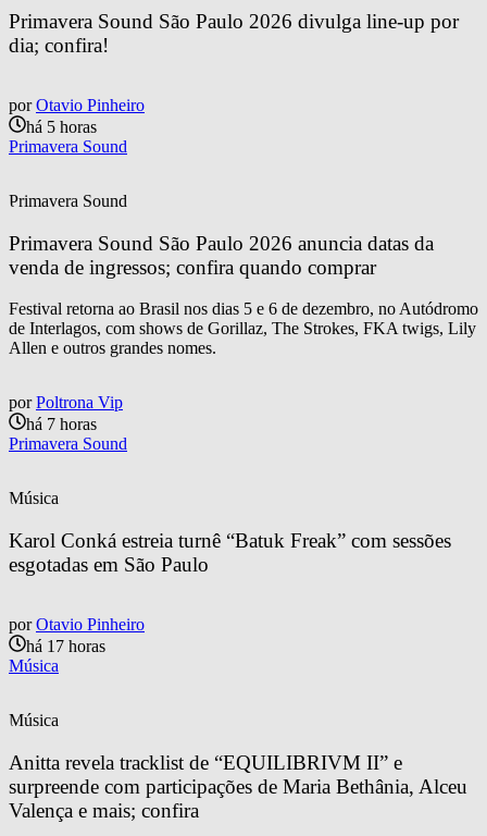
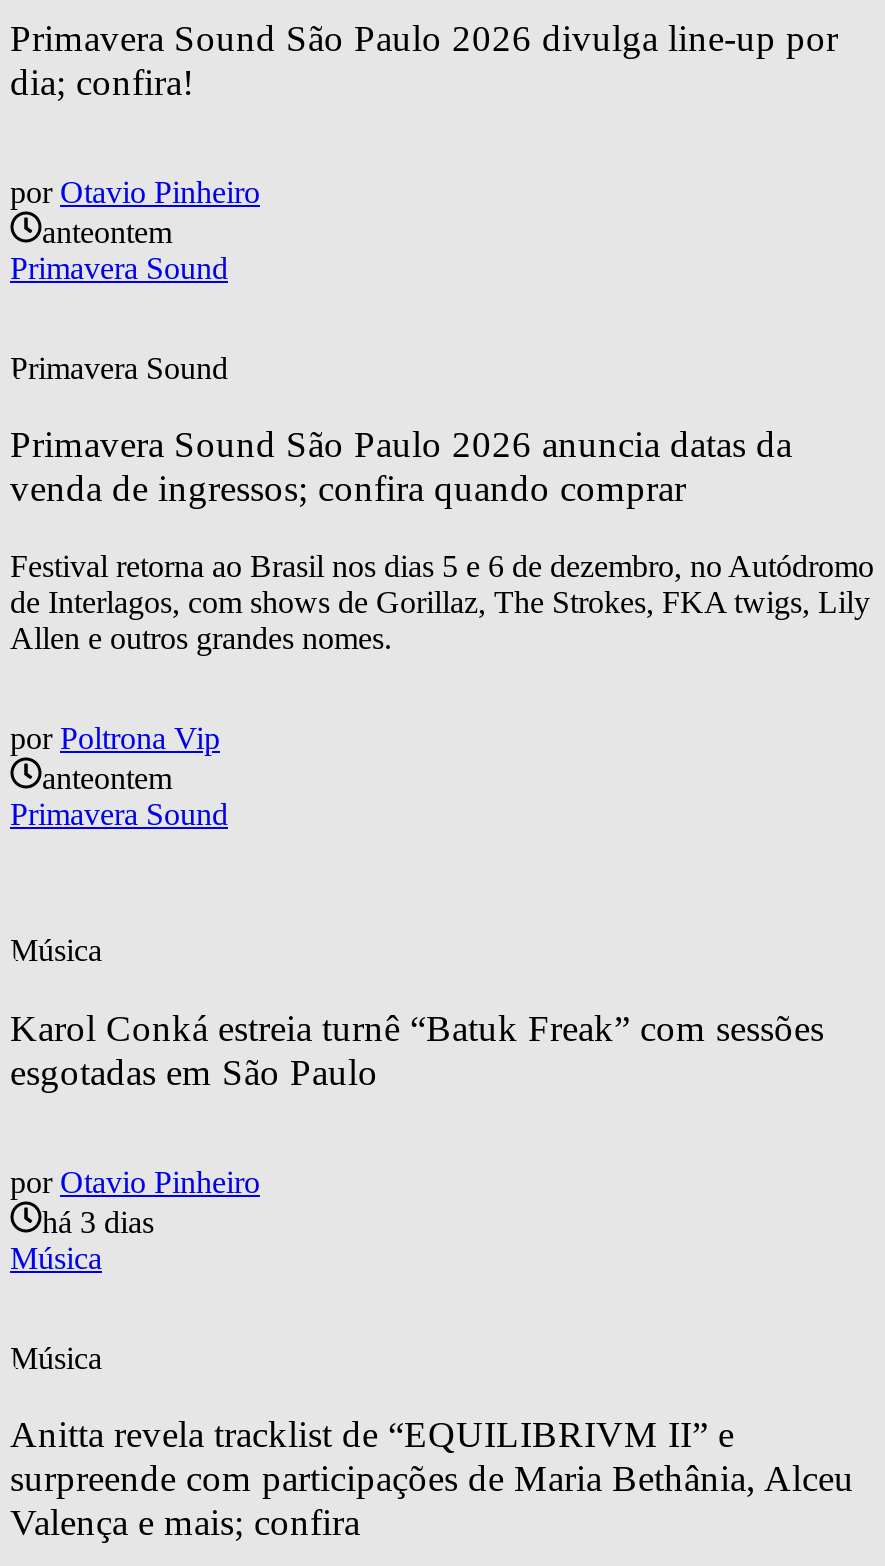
- há 5 horas
+ anteontem

- há 7 horas
+ anteontem

- há 17 horas
+ há 3 dias
